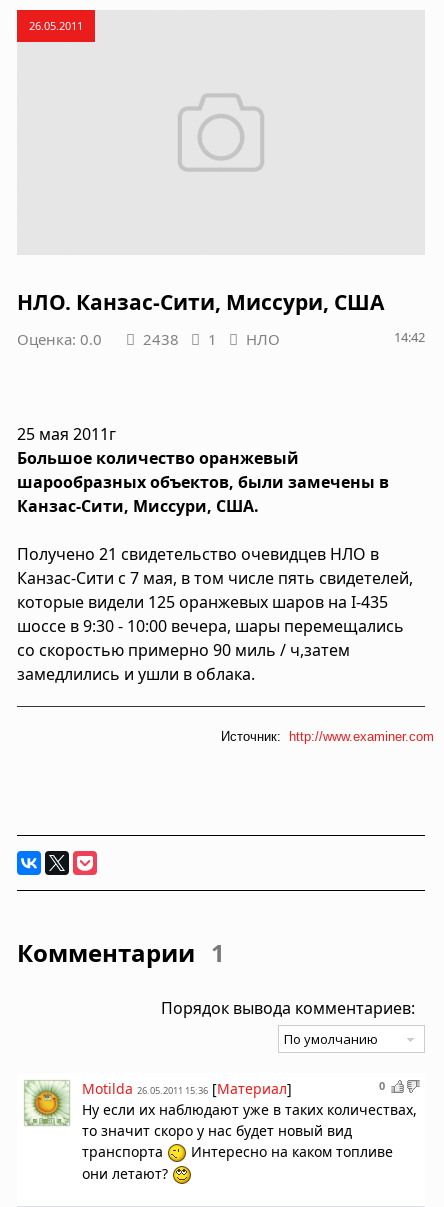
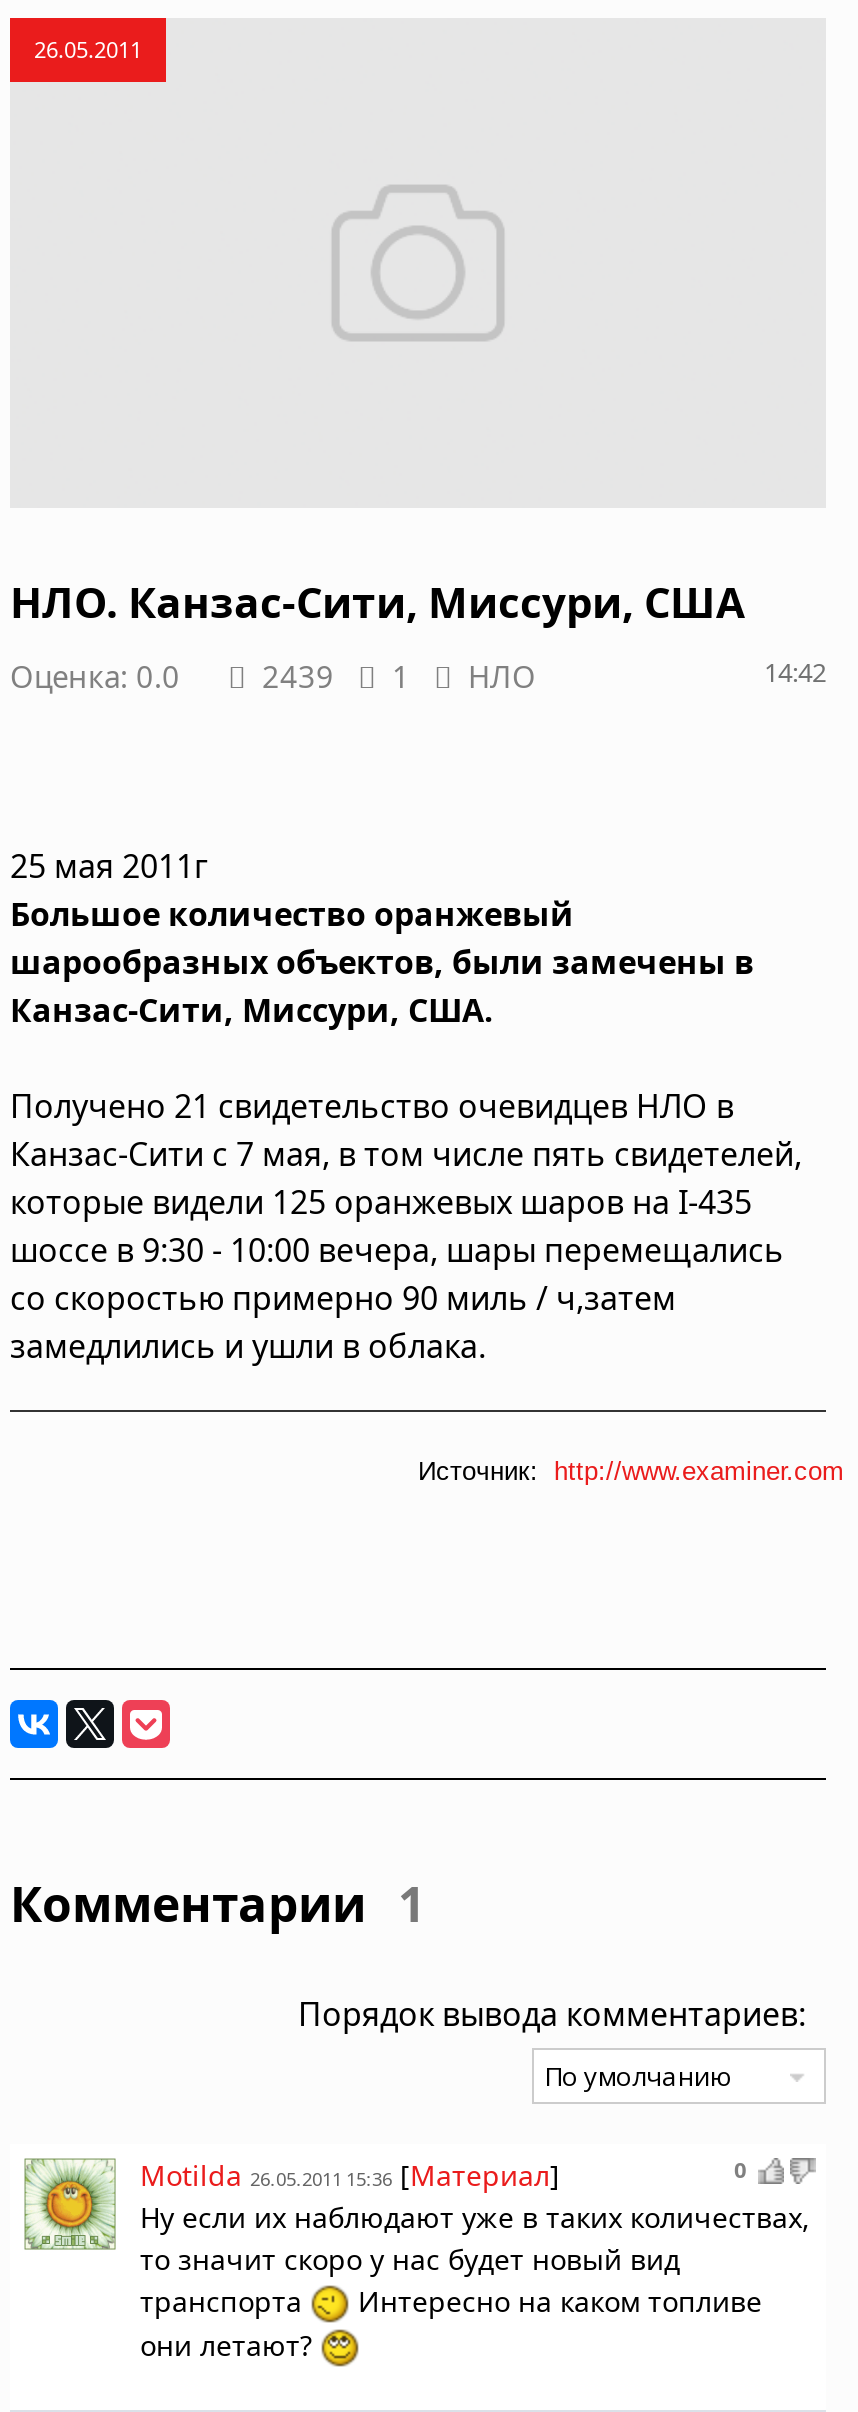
- Оценка: 0.0 2438 1 НЛО
+ Оценка: 0.0 2439 1 НЛО
